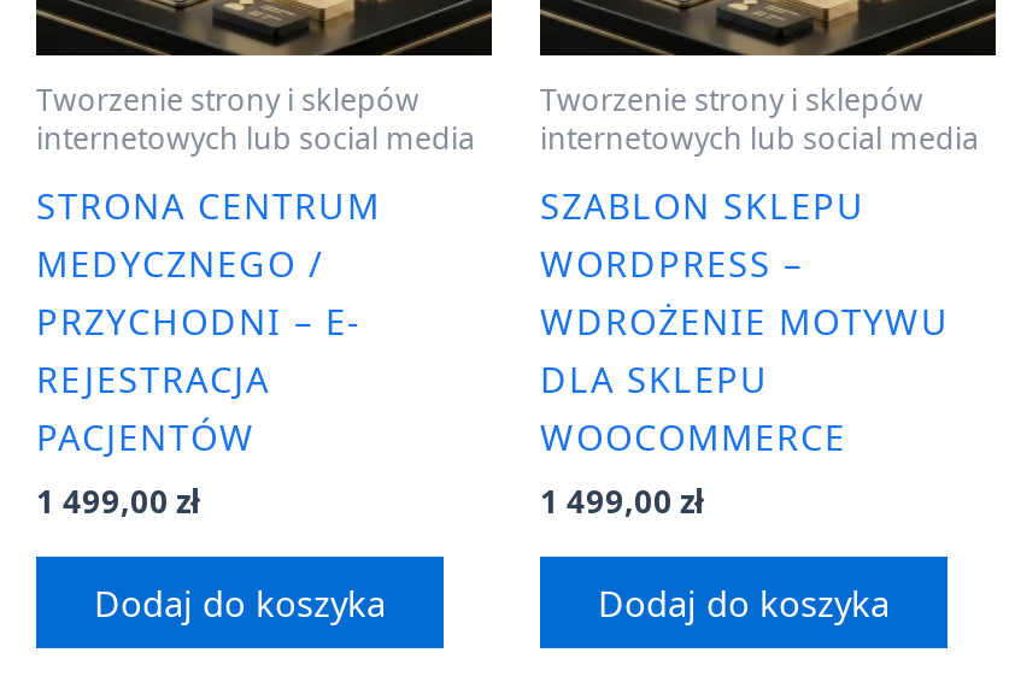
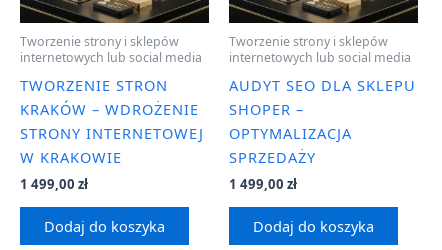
- STRONA CENTRUM
- MEDYCZNEGO /
- PRZYCHODNI – E-
- REJESTRACJA
- PACJENTÓW
+ TWORZENIE STRON
+ KRAKÓW – WDROŻENIE
+ STRONY INTERNETOWEJ
+ W KRAKOWIE

- SZABLON SKLEPU
- WORDPRESS –
- WDROŻENIE MOTYWU
- DLA SKLEPU
- WOOCOMMERCE
+ AUDYT SEO DLA SKLEPU
+ SHOPER –
+ OPTYMALIZACJA
+ SPRZEDAŻY
